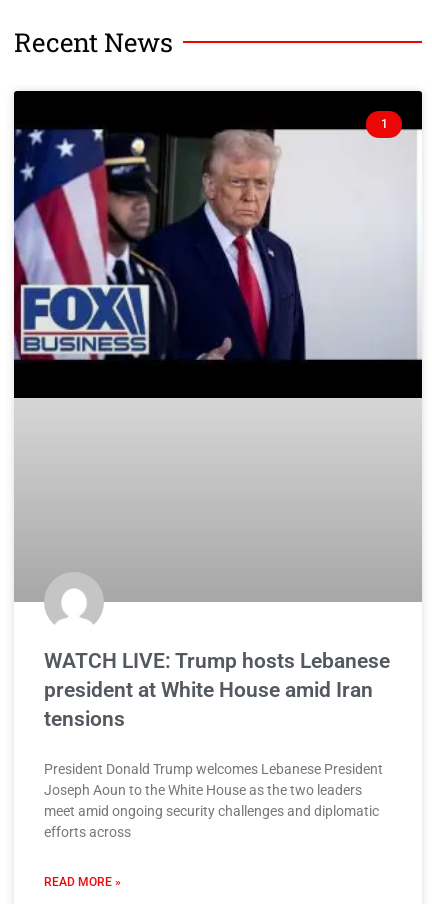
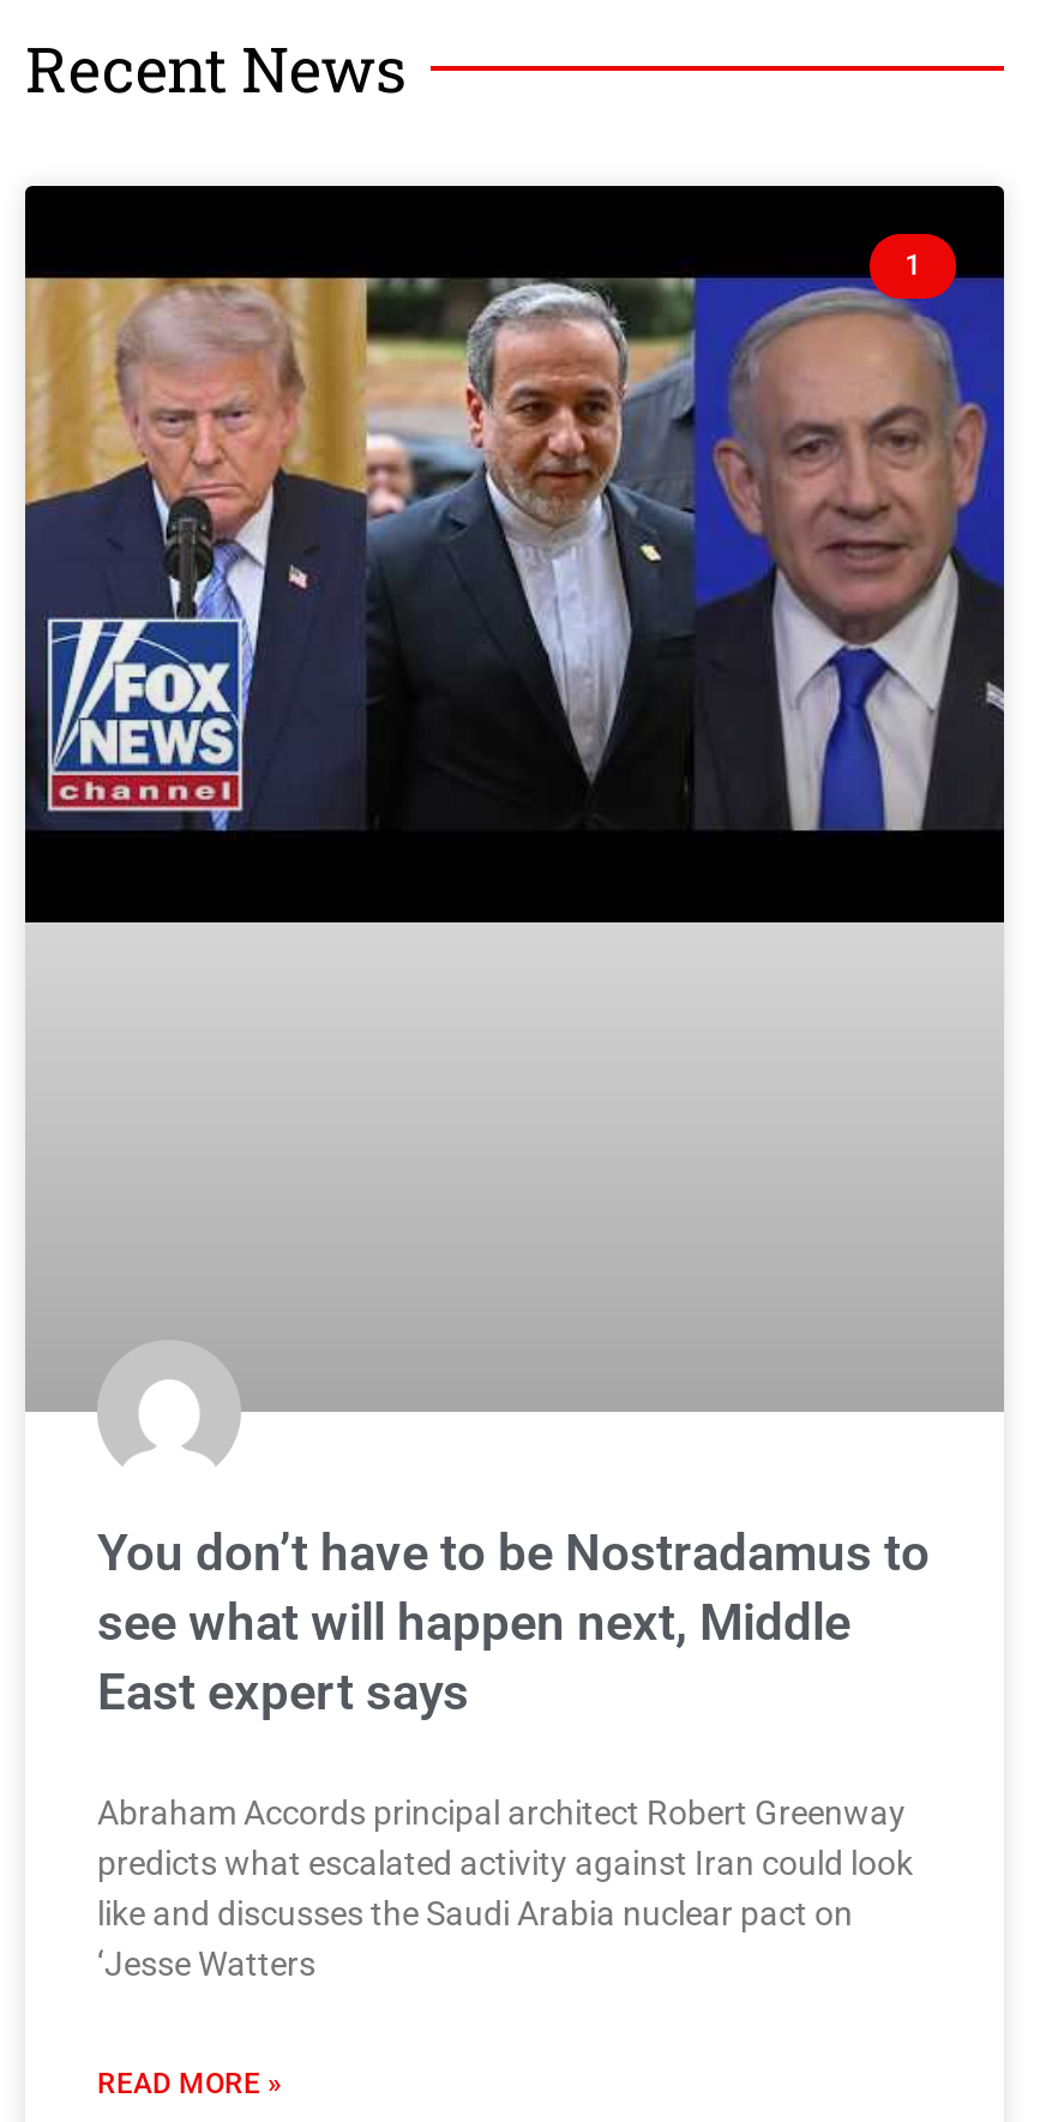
- [image]
+ [image]

- WATCH LIVE: Trump hosts Lebanese
- president at White House amid Iran
- tensions
+ You don’t have to be Nostradamus to
+ see what will happen next, Middle
+ East expert says

- President Donald Trump welcomes Lebanese President
- Joseph Aoun to the White House as the two leaders
- meet amid ongoing security challenges and diplomatic
- efforts across
+ Abraham Accords principal architect Robert Greenway
+ predicts what escalated activity against Iran could look
+ like and discusses the Saudi Arabia nuclear pact on
+ ‘Jesse Watters
